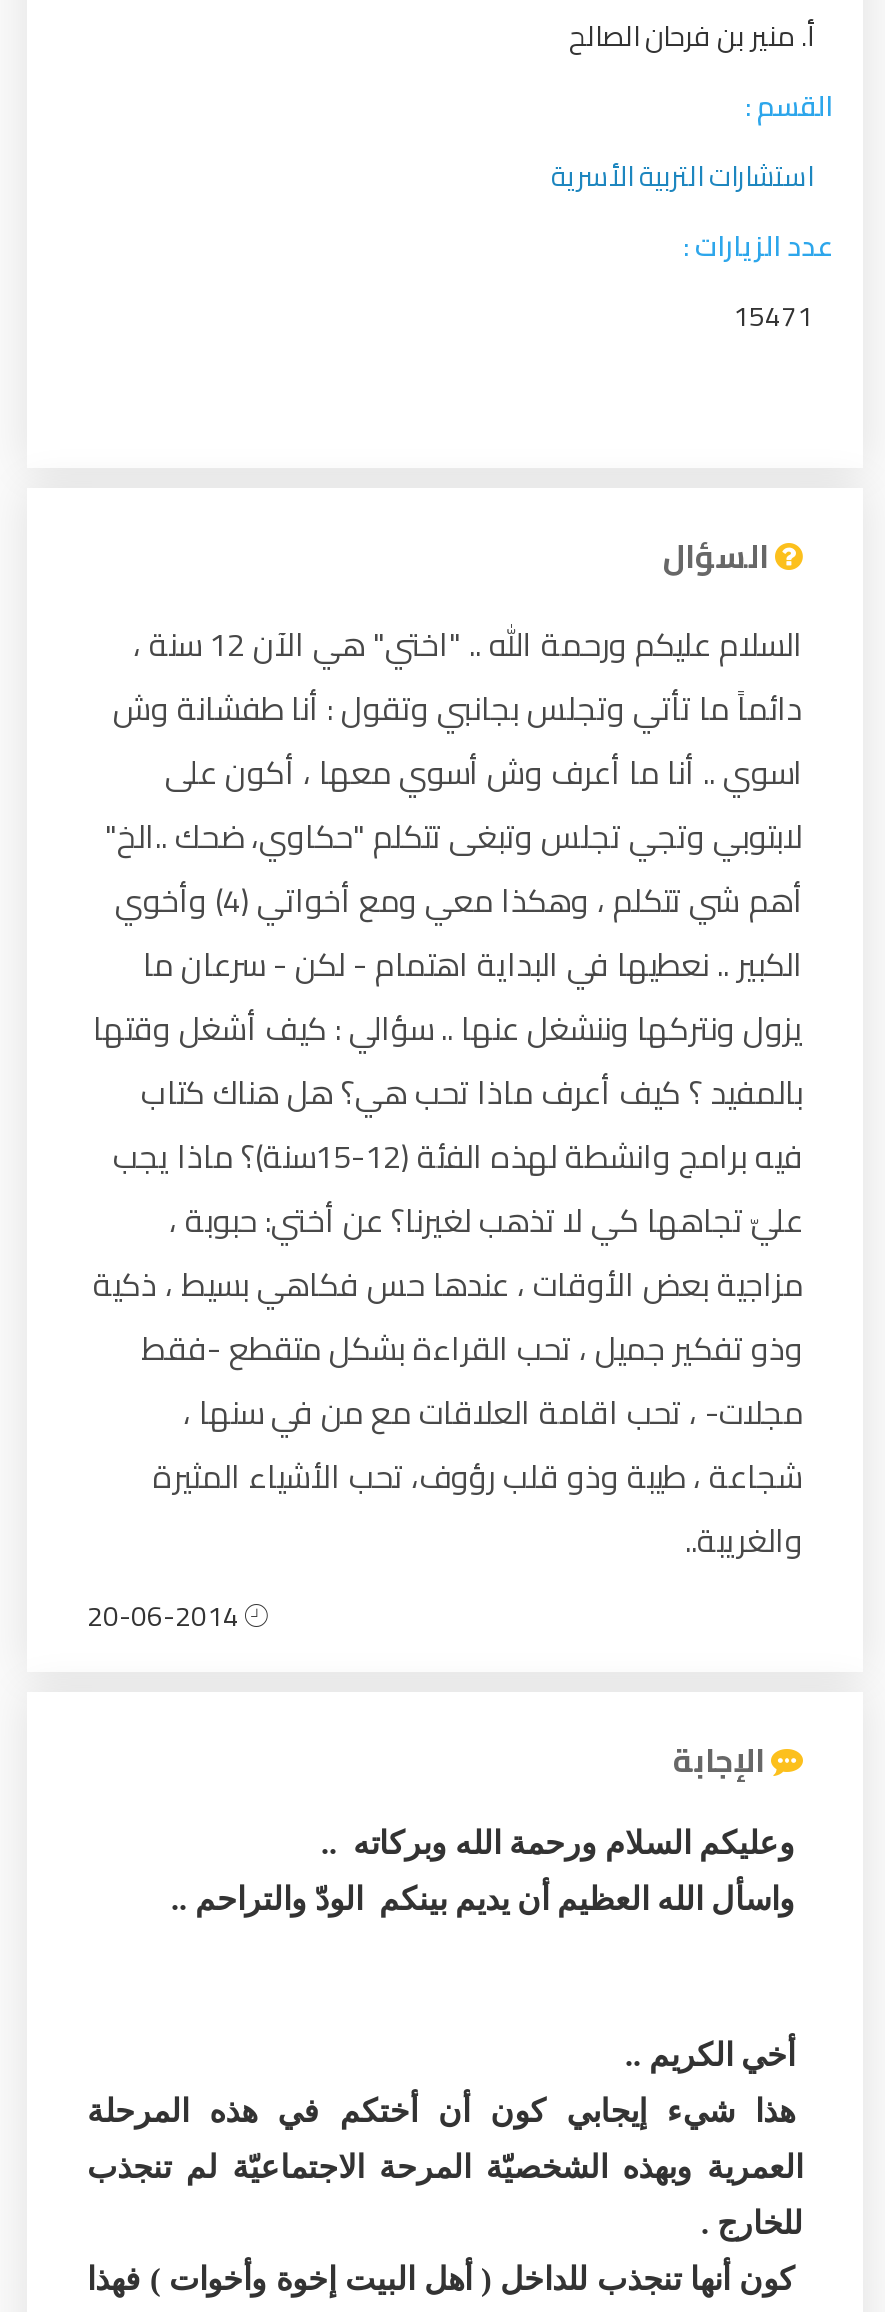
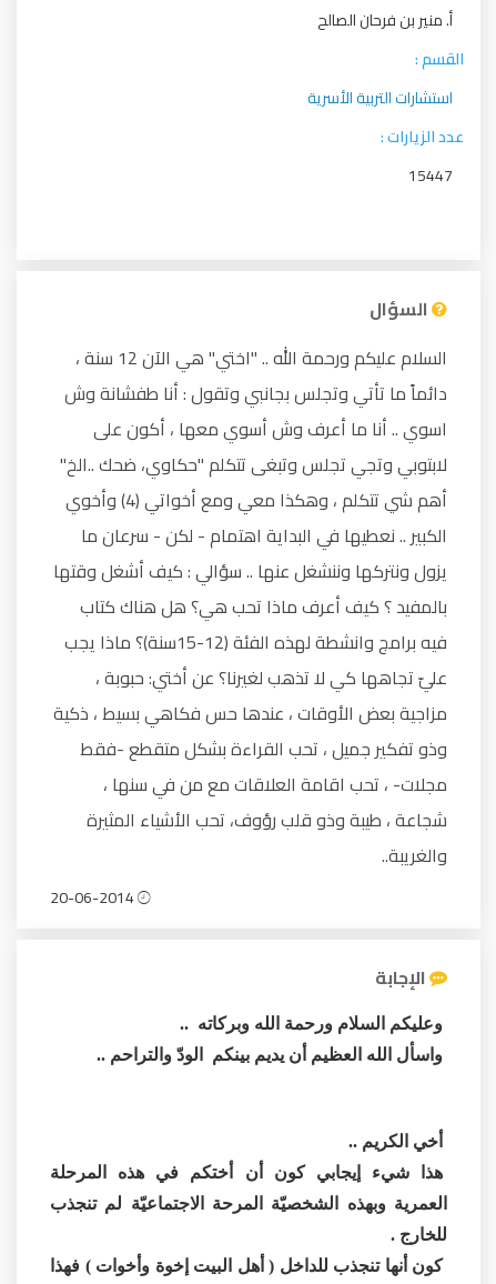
- 15471
+ 15447
